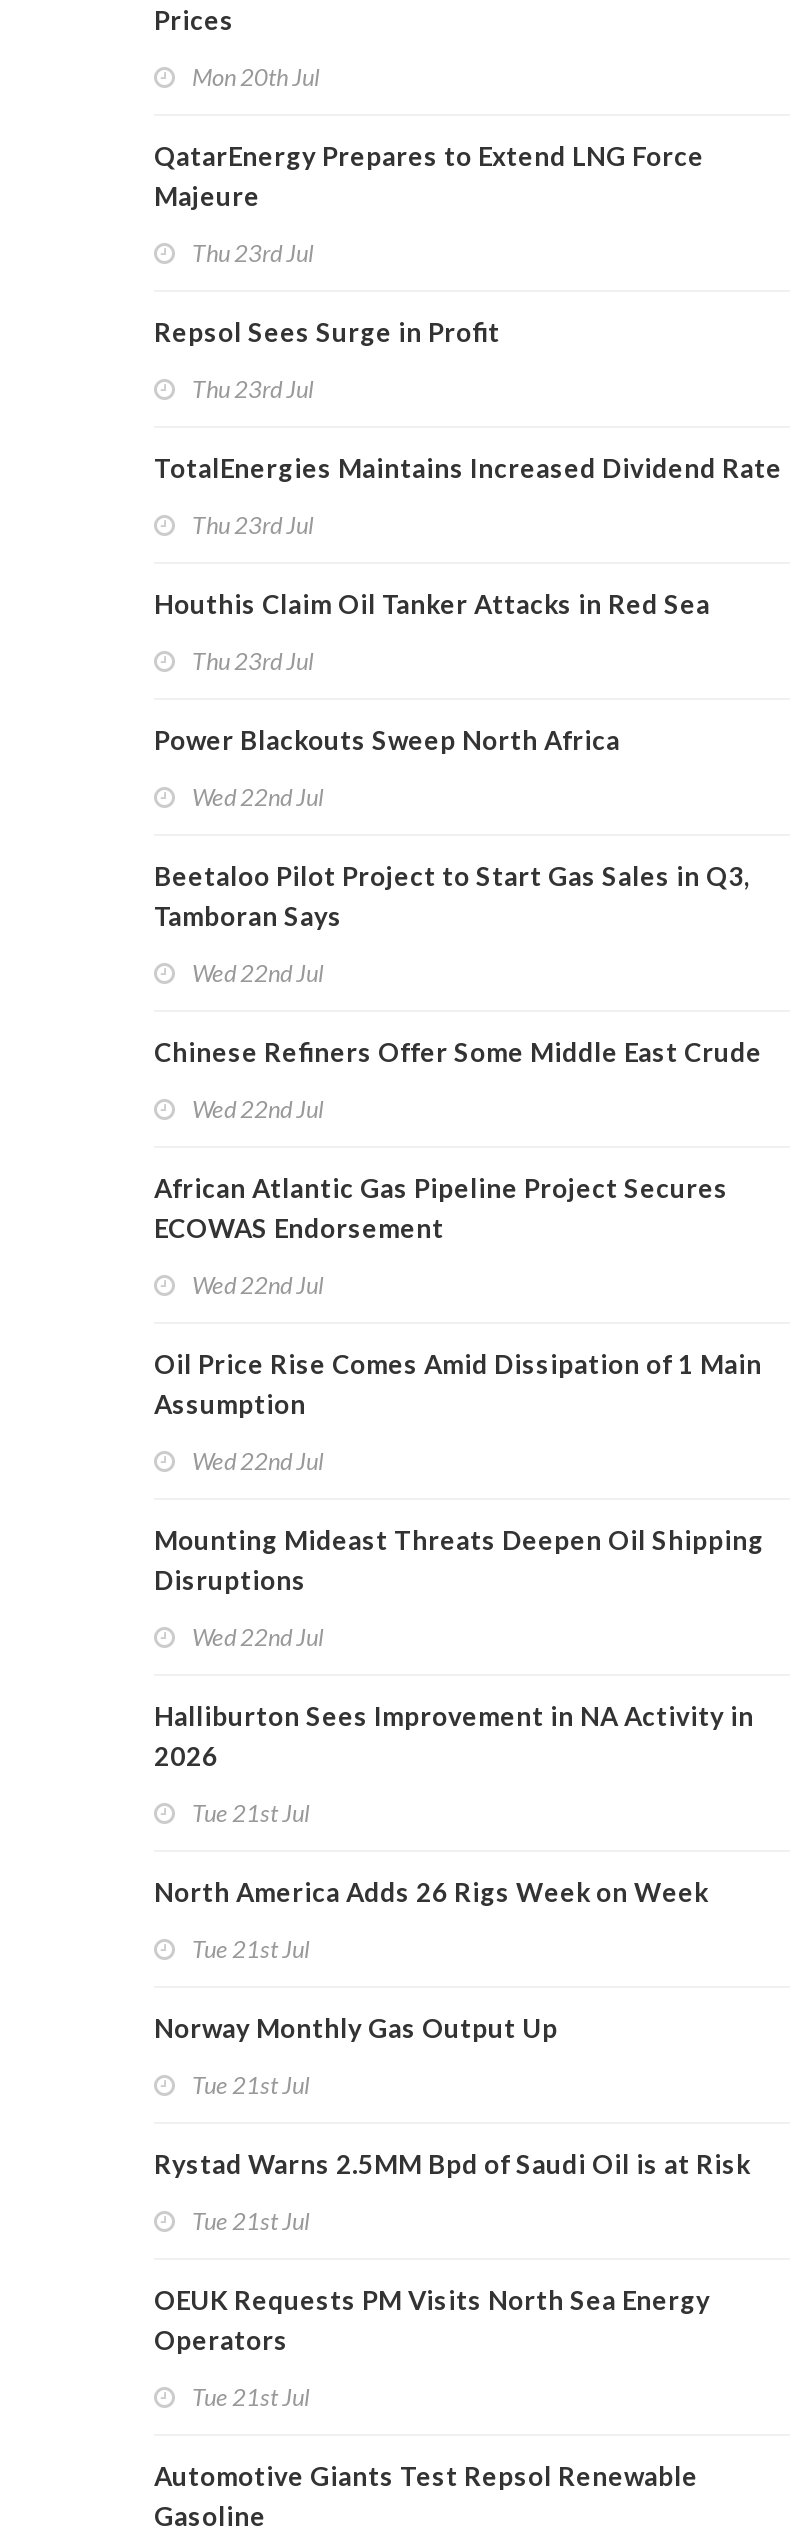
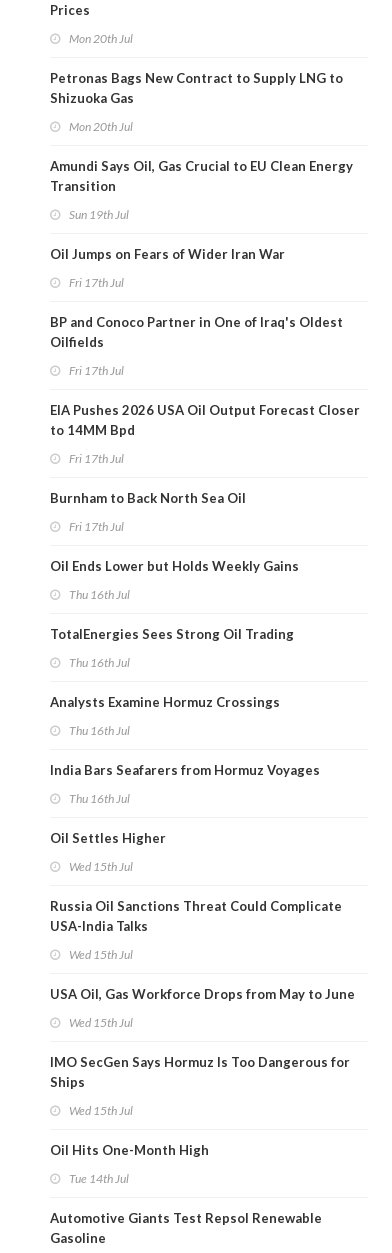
- QatarEnergy Prepares to Extend LNG Force
- Majeure
+ Petronas Bags New Contract to Supply LNG to
+ Shizuoka Gas

- Thu 23rd Jul
+ Mon 20th Jul

- Repsol Sees Surge in Profit
+ Amundi Says Oil, Gas Crucial to EU Clean Energy
+ Transition

- Thu 23rd Jul
+ Sun 19th Jul

- TotalEnergies Maintains Increased Dividend Rate
+ Oil Jumps on Fears of Wider Iran War

- Thu 23rd Jul
+ Fri 17th Jul

- Houthis Claim Oil Tanker Attacks in Red Sea
+ BP and Conoco Partner in One of Iraq's Oldest
+ Oilfields

- Thu 23rd Jul
+ Fri 17th Jul

- Power Blackouts Sweep North Africa
+ EIA Pushes 2026 USA Oil Output Forecast Closer
+ to 14MM Bpd

- Wed 22nd Jul
+ Fri 17th Jul

- Beetaloo Pilot Project to Start Gas Sales in Q3,
- Tamboran Says
+ Burnham to Back North Sea Oil

- Wed 22nd Jul
+ Fri 17th Jul

- Chinese Refiners Offer Some Middle East Crude
+ Oil Ends Lower but Holds Weekly Gains

- Wed 22nd Jul
+ Thu 16th Jul

- African Atlantic Gas Pipeline Project Secures
- ECOWAS Endorsement
+ TotalEnergies Sees Strong Oil Trading

- Wed 22nd Jul
+ Thu 16th Jul

- Oil Price Rise Comes Amid Dissipation of 1 Main
- Assumption
+ Analysts Examine Hormuz Crossings

- Wed 22nd Jul
+ Thu 16th Jul

- Mounting Mideast Threats Deepen Oil Shipping
- Disruptions
+ India Bars Seafarers from Hormuz Voyages

- Wed 22nd Jul
+ Thu 16th Jul

- Halliburton Sees Improvement in NA Activity in
- 2026
+ Oil Settles Higher

- Tue 21st Jul
+ Wed 15th Jul

- North America Adds 26 Rigs Week on Week
+ Russia Oil Sanctions Threat Could Complicate
+ USA-India Talks

- Tue 21st Jul
+ Wed 15th Jul

- Norway Monthly Gas Output Up
+ USA Oil, Gas Workforce Drops from May to June

- Tue 21st Jul
+ Wed 15th Jul

- Rystad Warns 2.5MM Bpd of Saudi Oil is at Risk
+ IMO SecGen Says Hormuz Is Too Dangerous for
+ Ships

- Tue 21st Jul
+ Wed 15th Jul

- OEUK Requests PM Visits North Sea Energy
- Operators
+ Oil Hits One-Month High

- Tue 21st Jul
+ Tue 14th Jul
